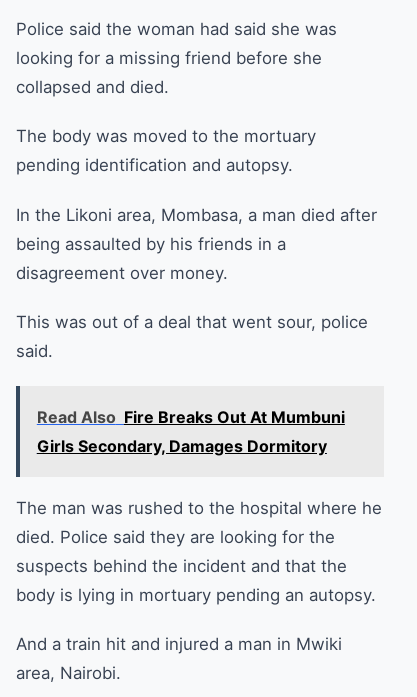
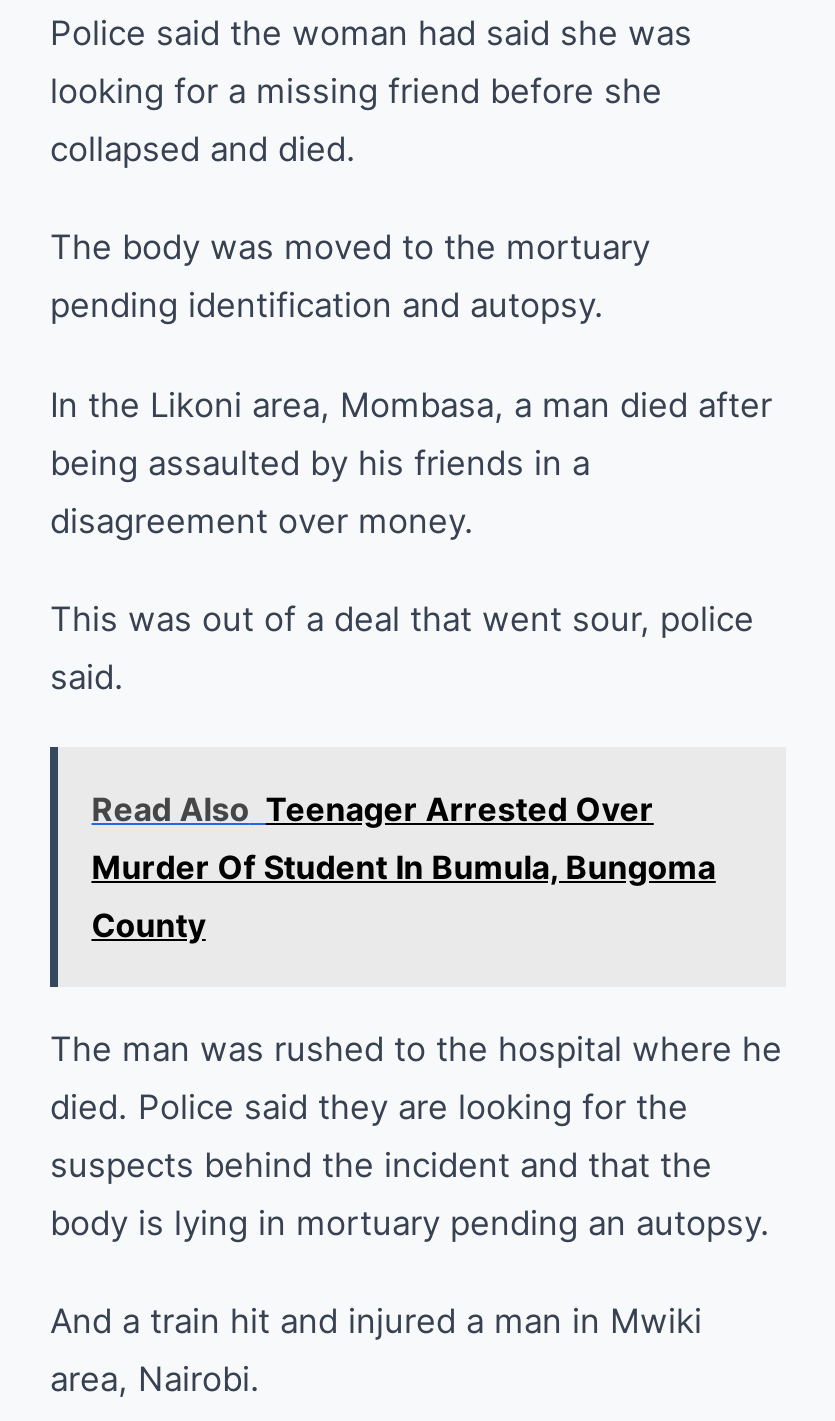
- Read Also Fire Breaks Out At Mumbuni
- Girls Secondary, Damages Dormitory
+ Read Also Teenager Arrested Over
+ Murder Of Student In Bumula, Bungoma
+ County
